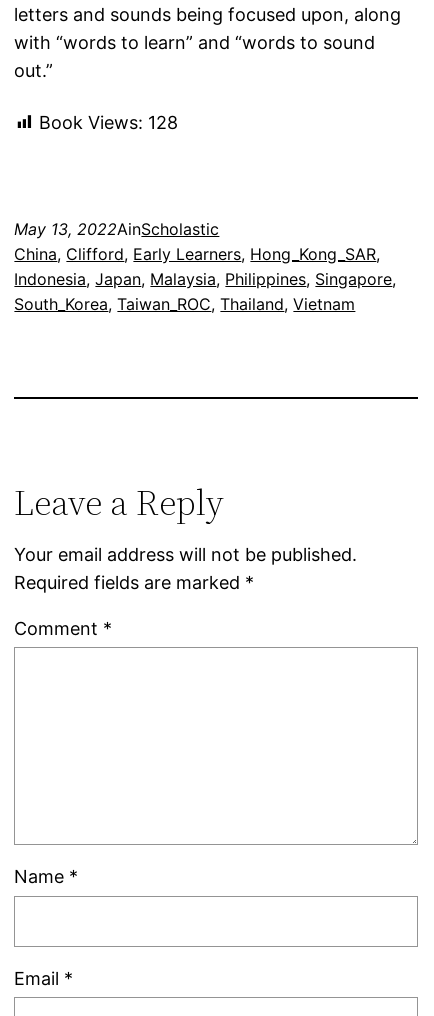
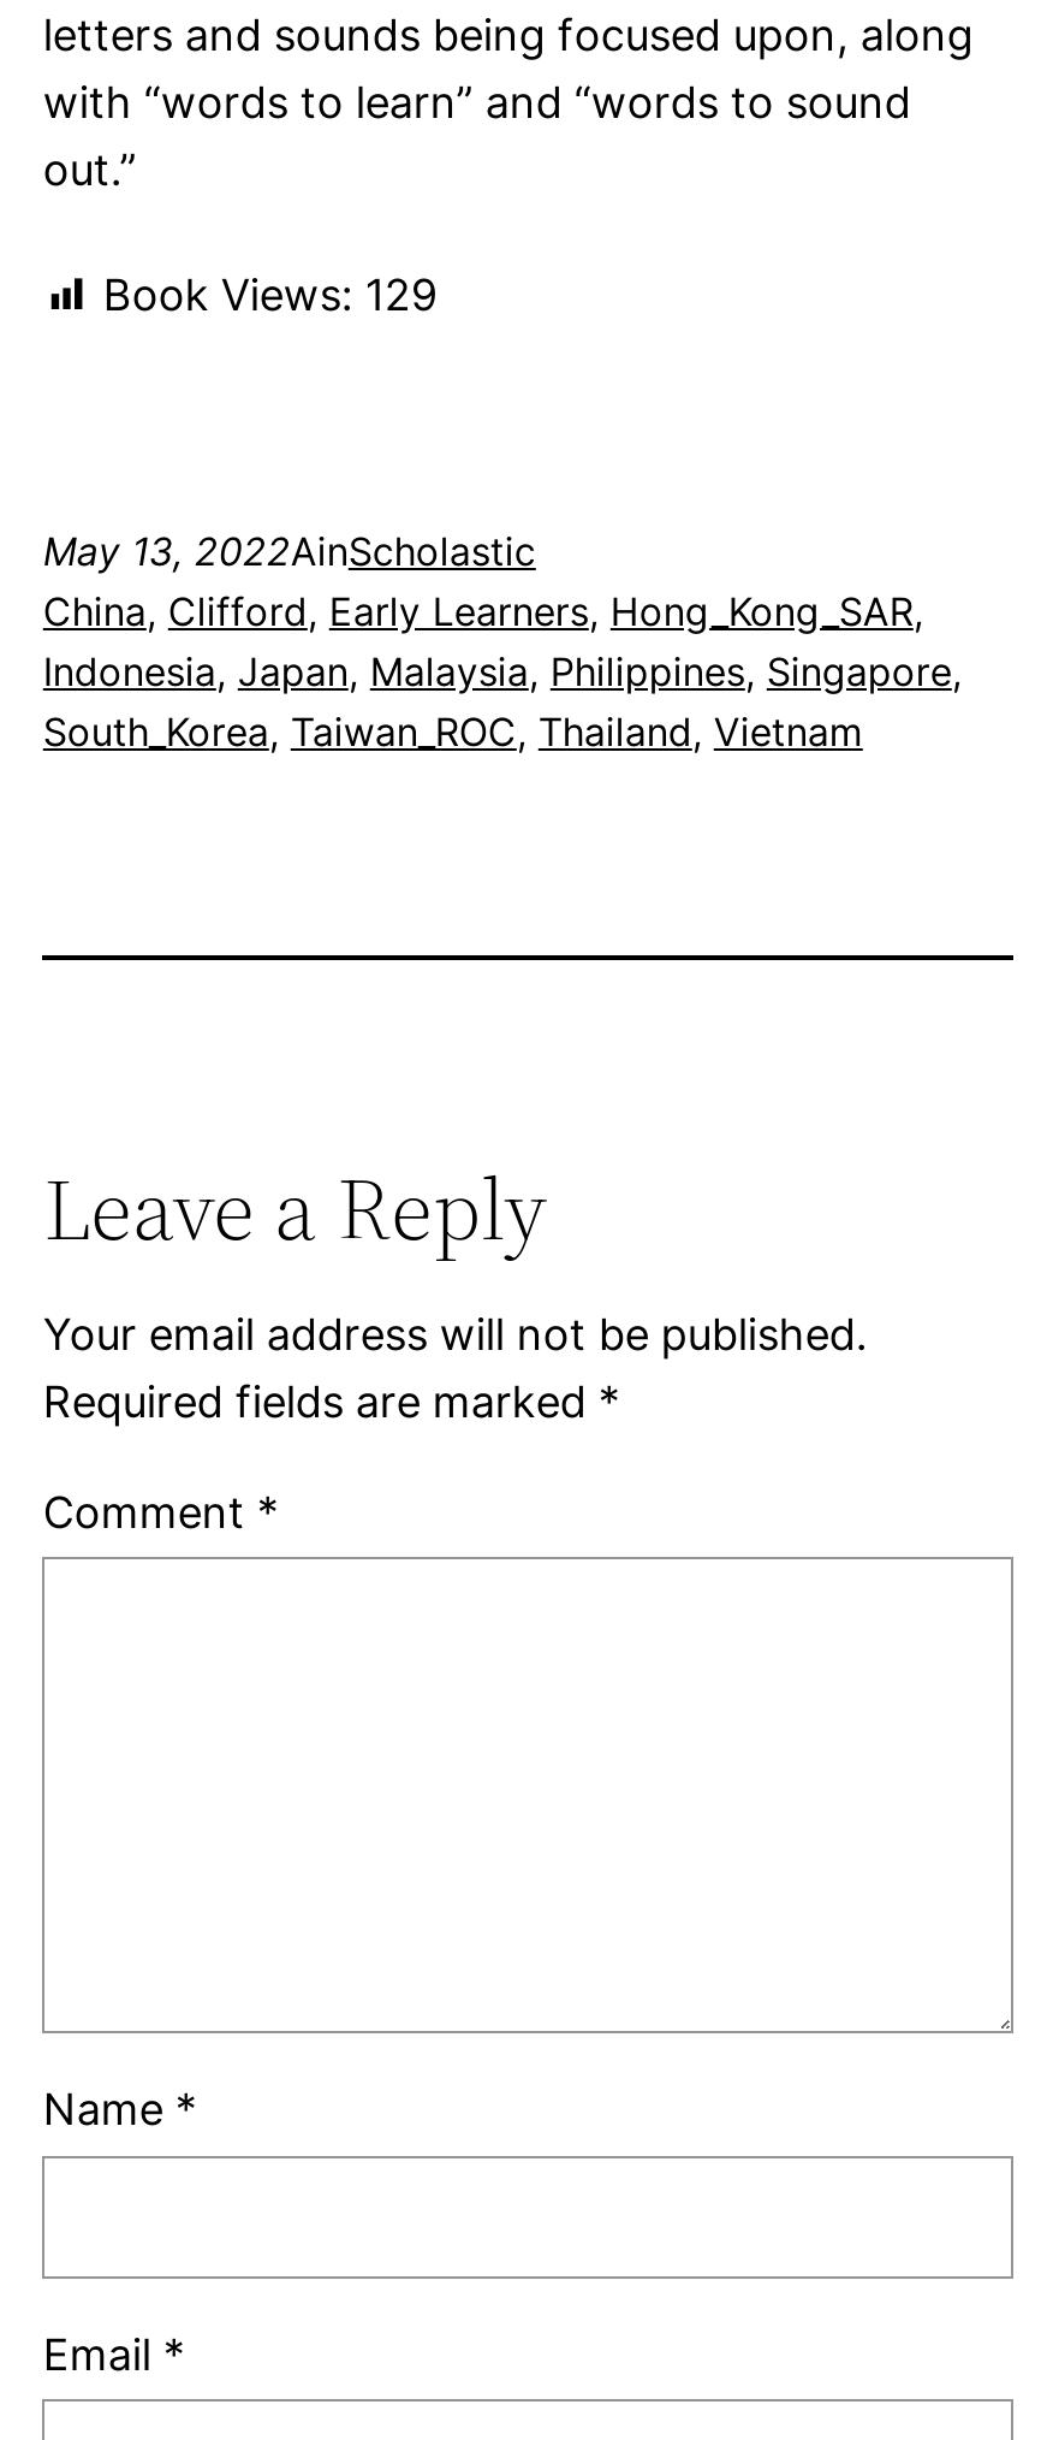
- Book Views: 128
+ Book Views: 129
